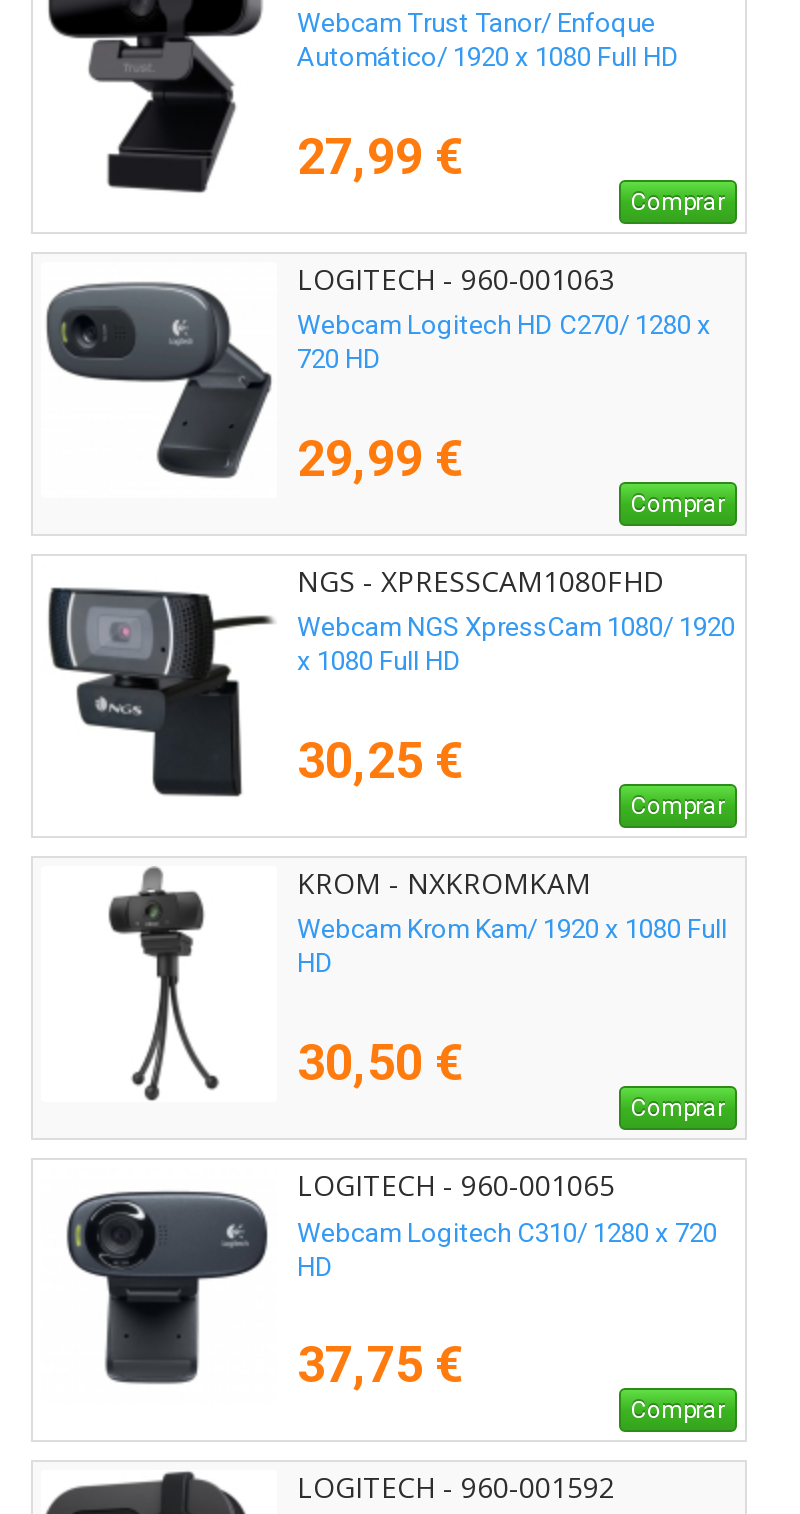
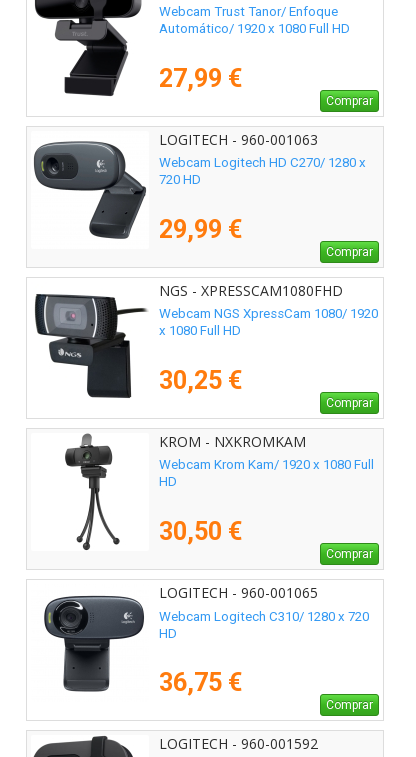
- 37,75 €
+ 36,75 €
